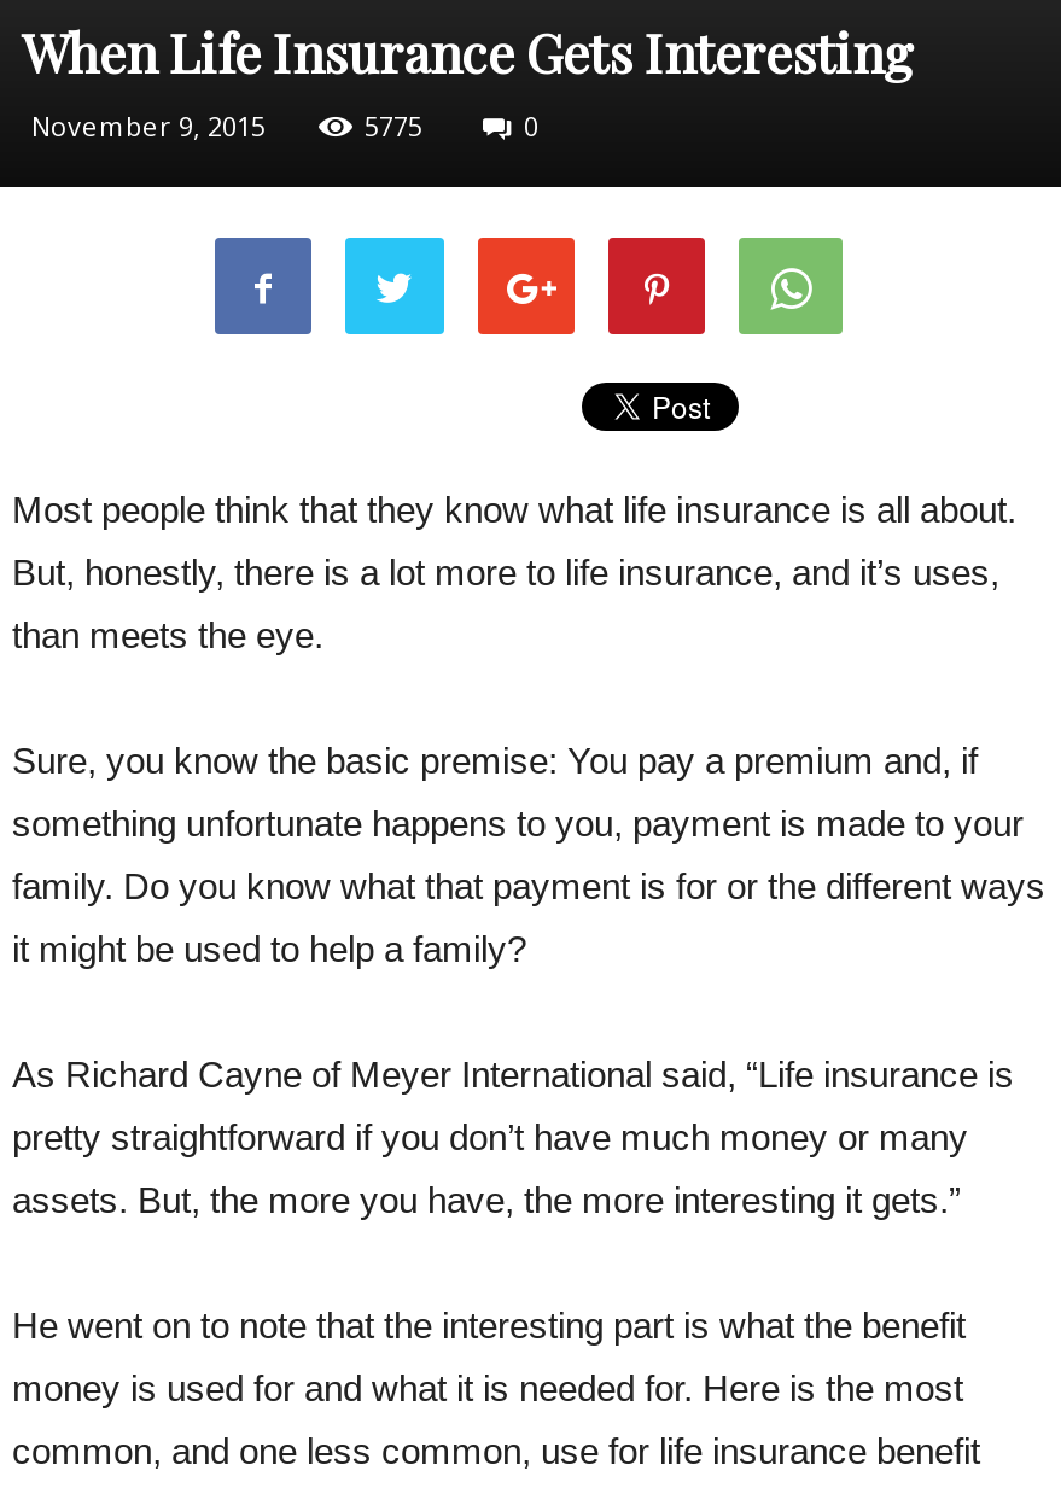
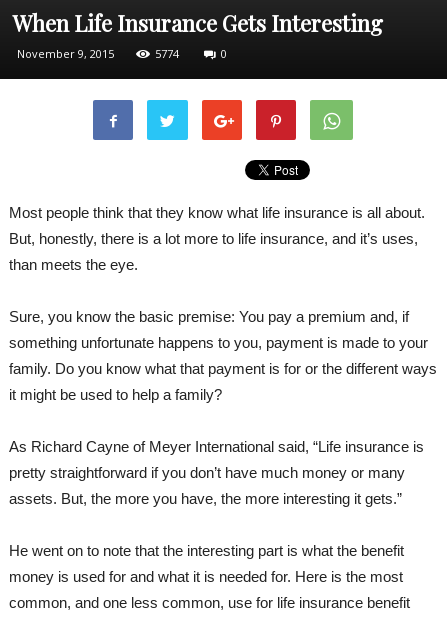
- 5775
+ 5774
